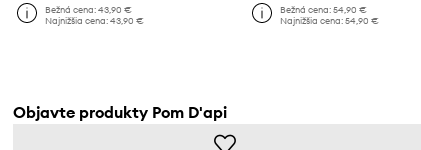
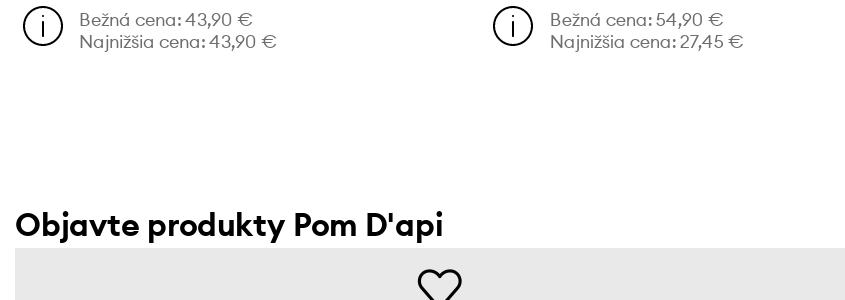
- Najnižšia cena: 54,90 €
+ Najnižšia cena: 27,45 €
